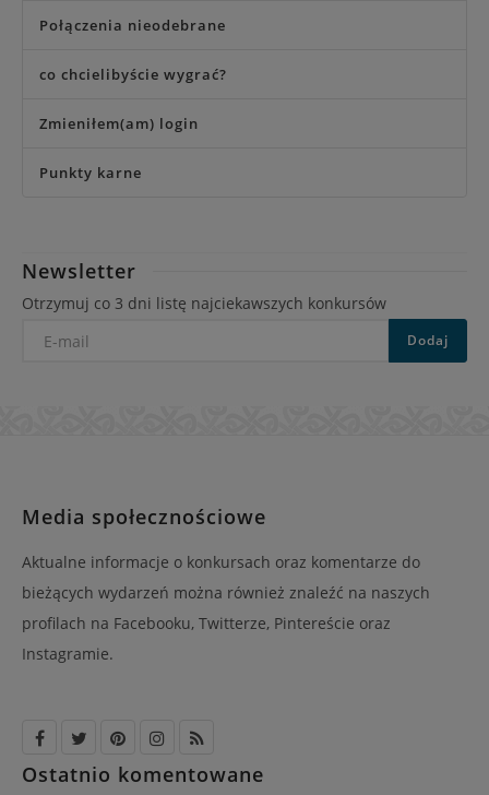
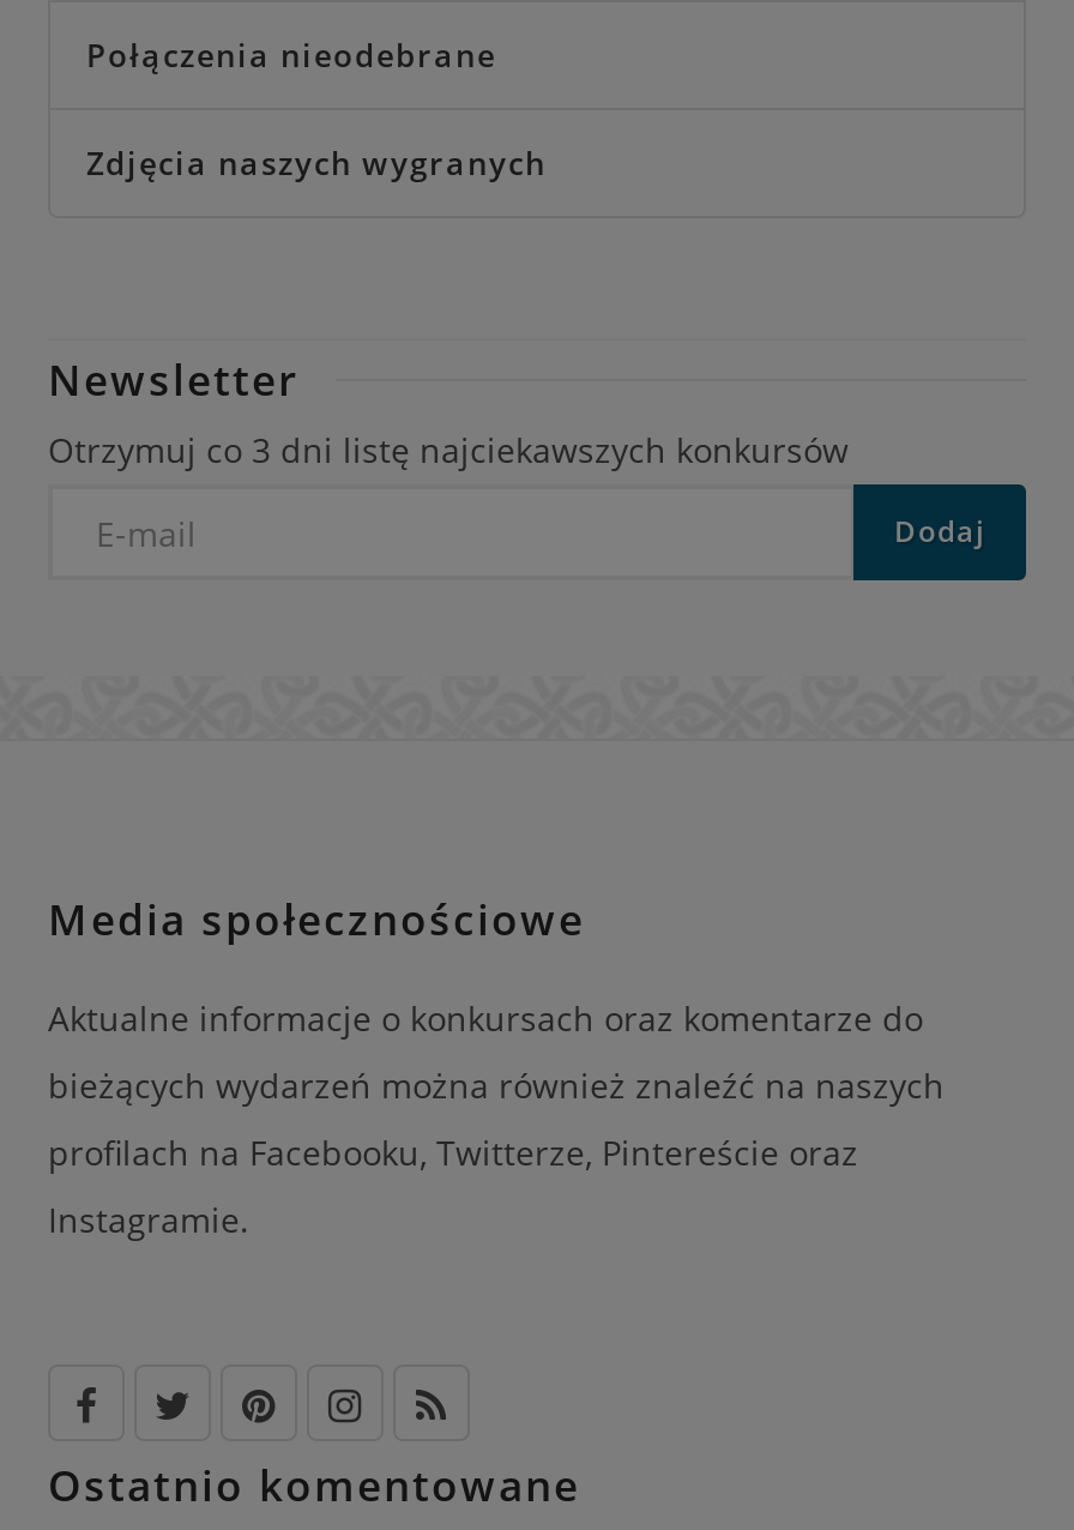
- co chcielibyście wygrać?
- Zmieniłem(am) login
- Punkty karne
+ Zdjęcia naszych wygranych
